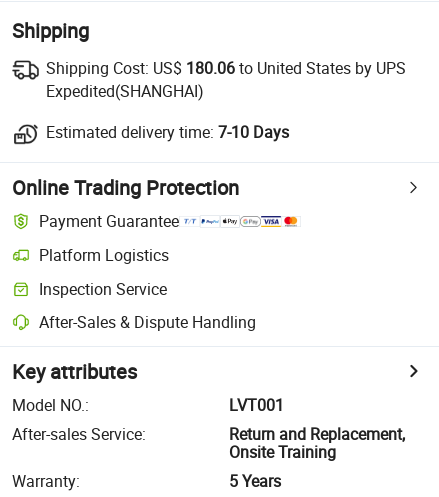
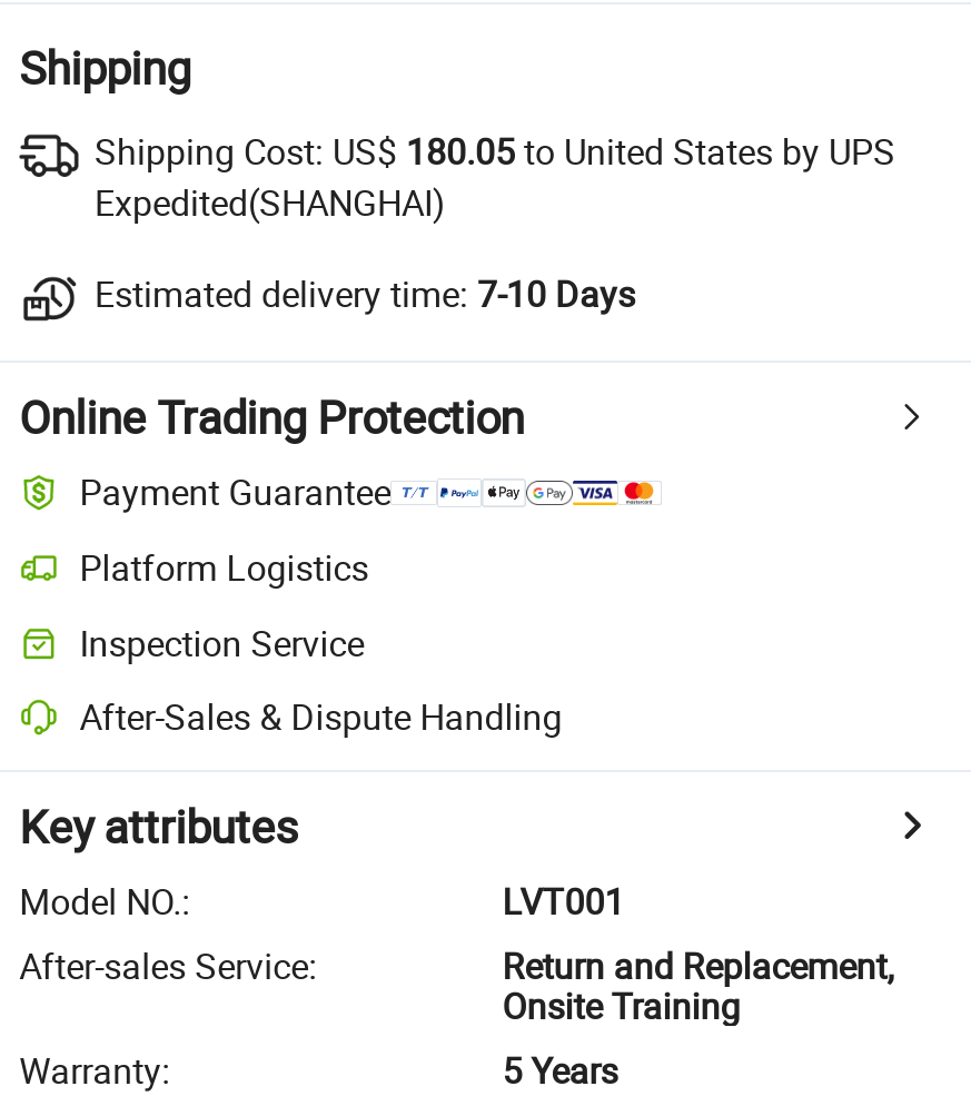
- Shipping Cost: US$180.06 to United States by UPS
+ Shipping Cost: US$180.05 to United States by UPS
